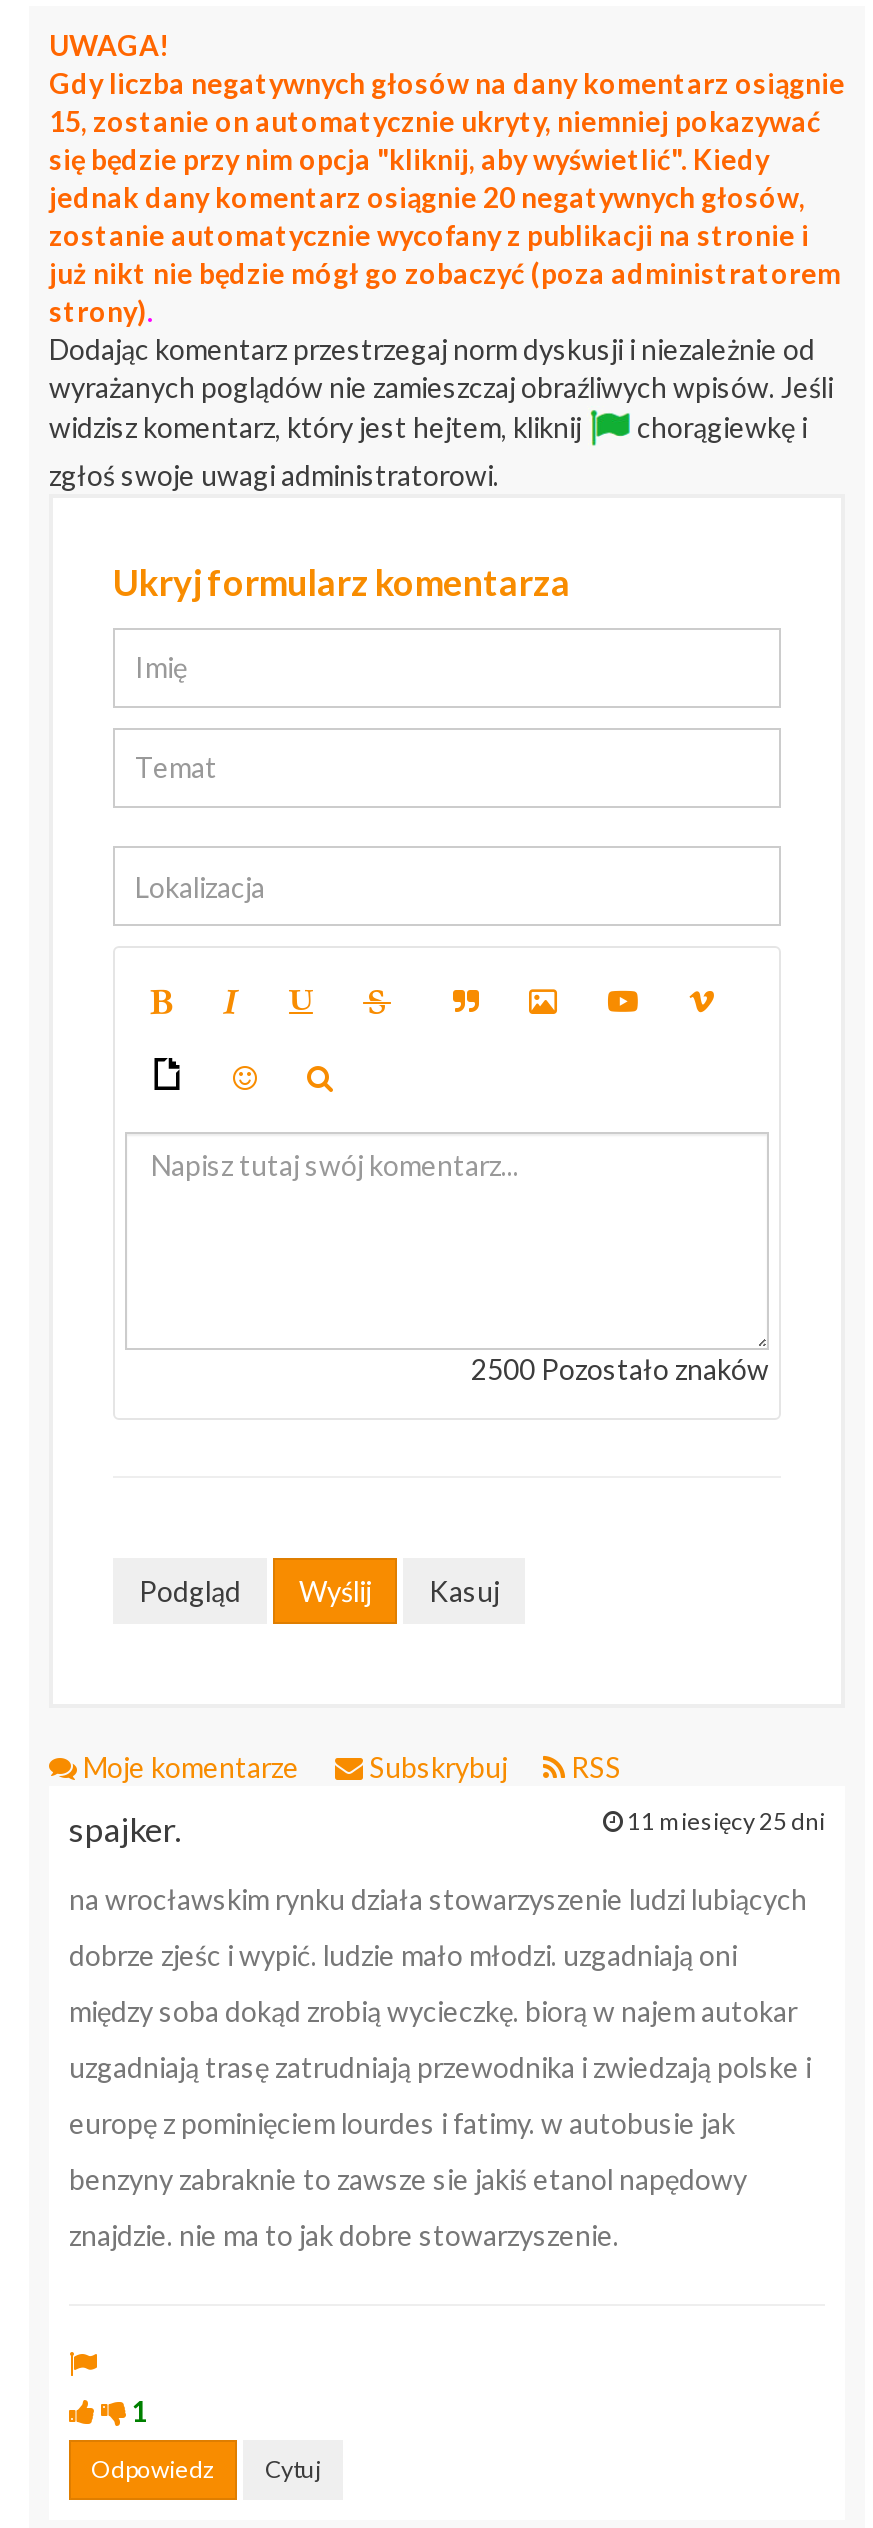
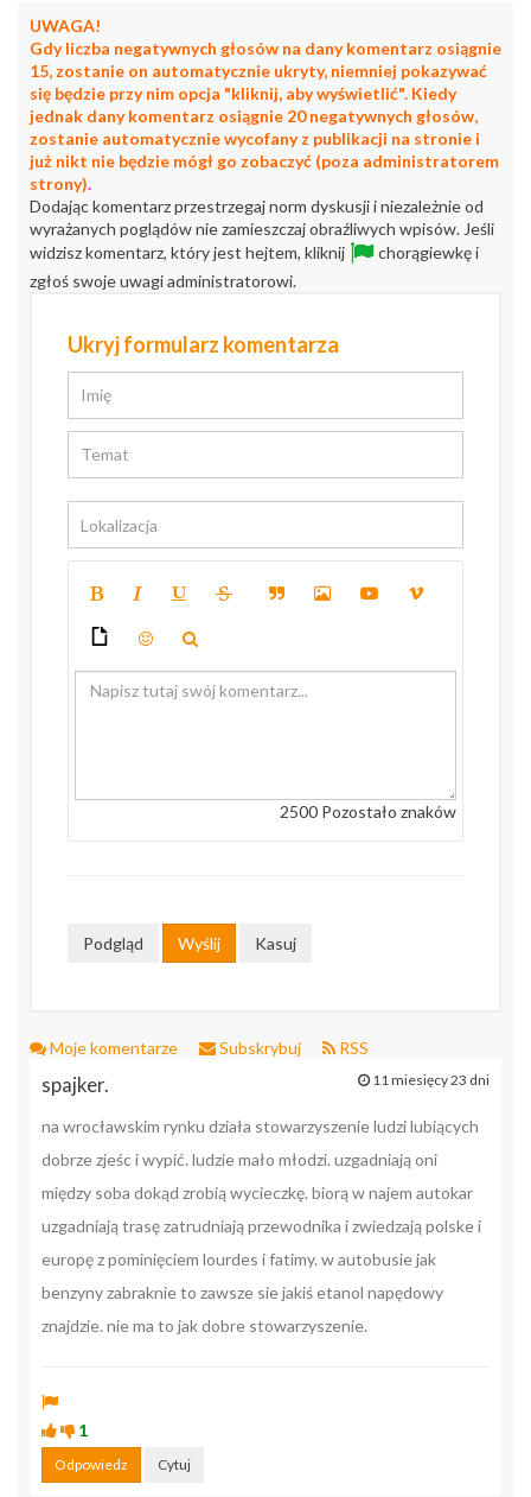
- 11 miesięcy 25 dni
+ 11 miesięcy 23 dni
